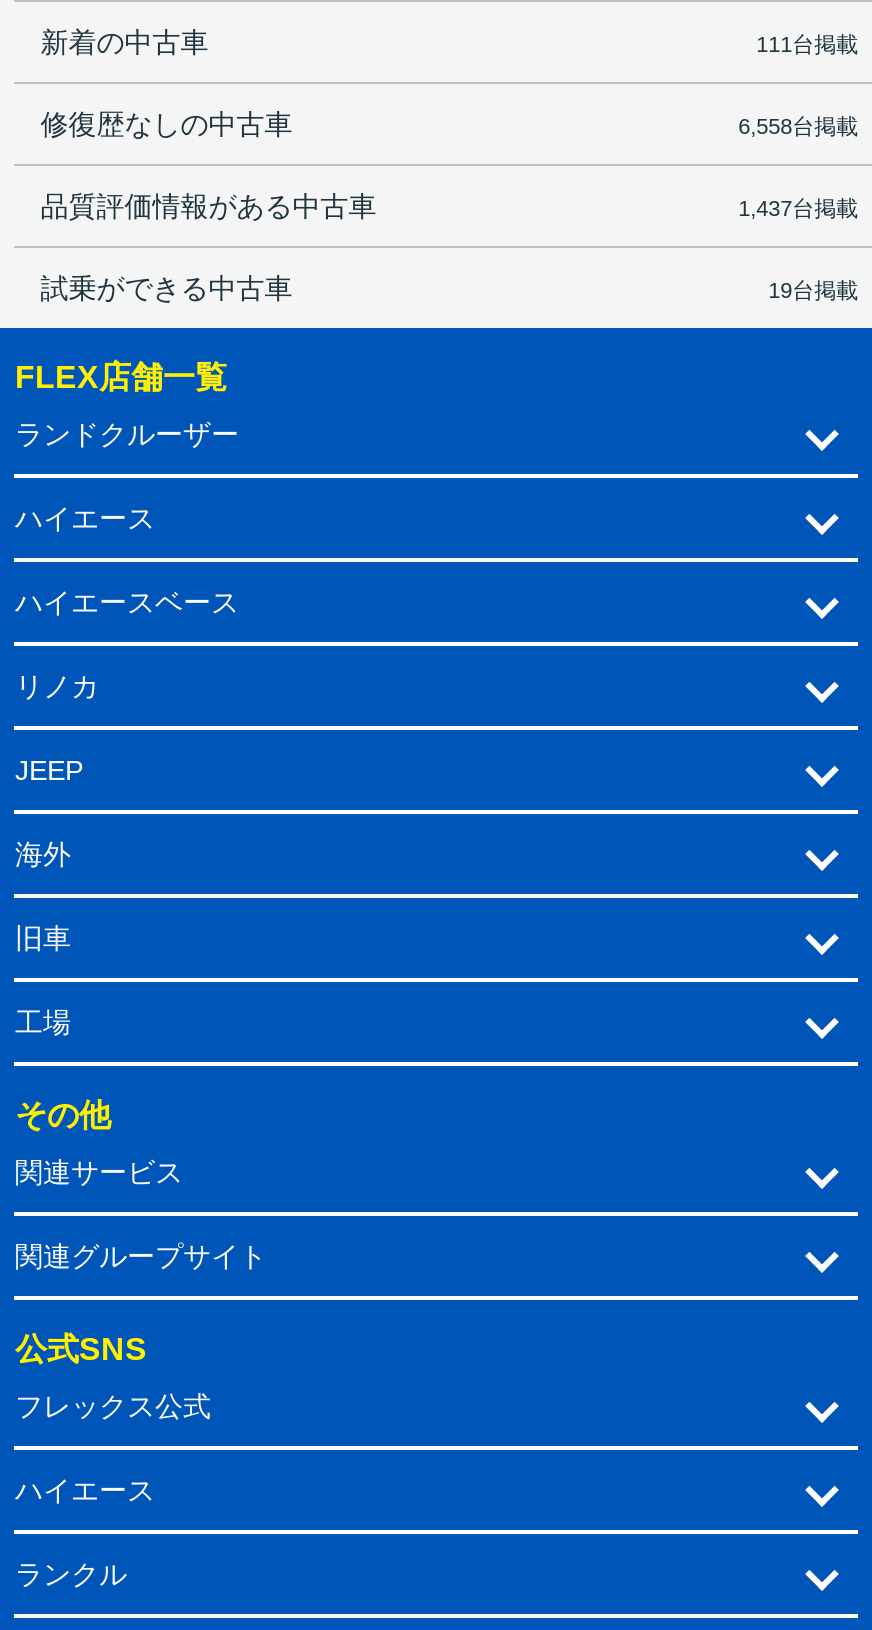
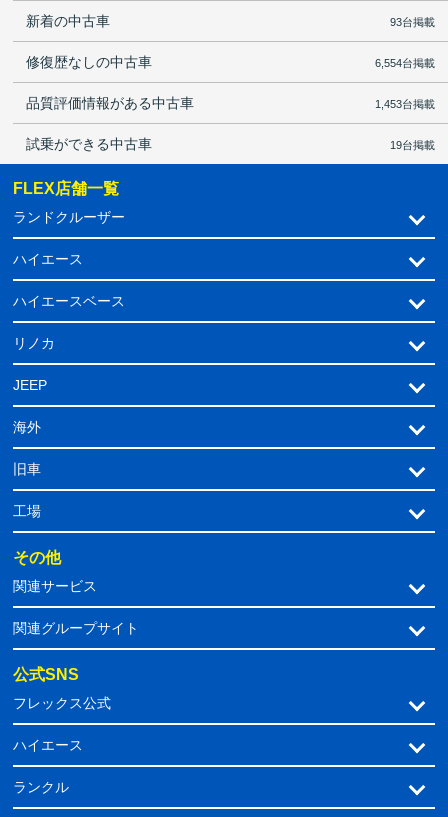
- 111台掲載
+ 93台掲載

- 6,558台掲載
+ 6,554台掲載

- 1,437台掲載
+ 1,453台掲載
